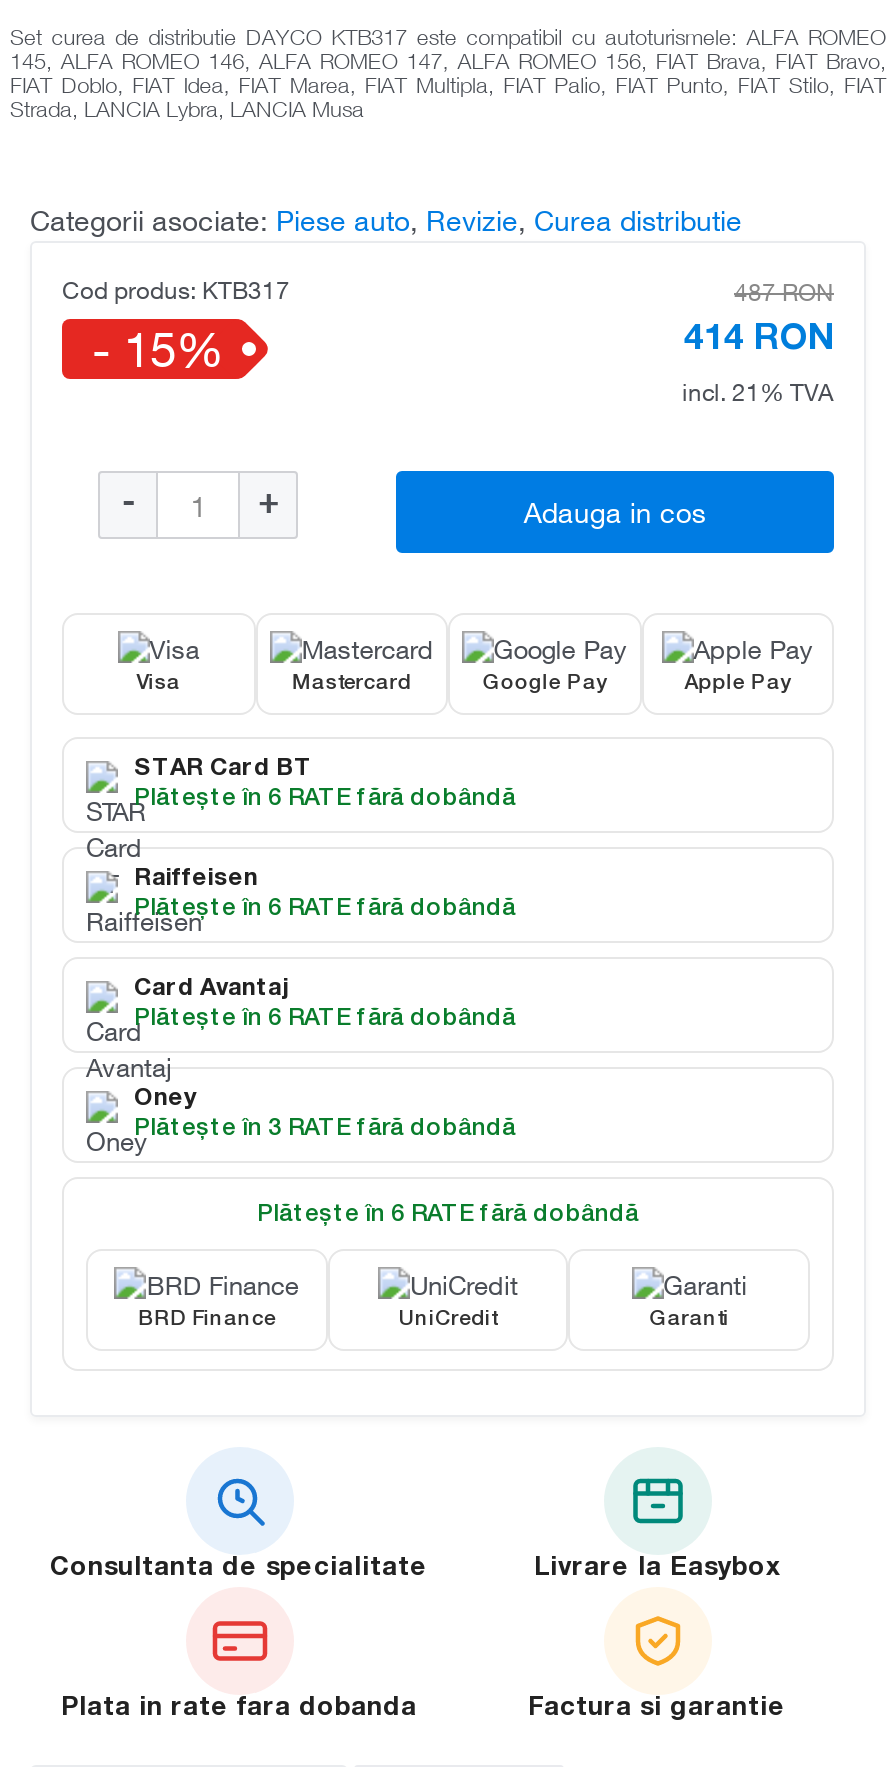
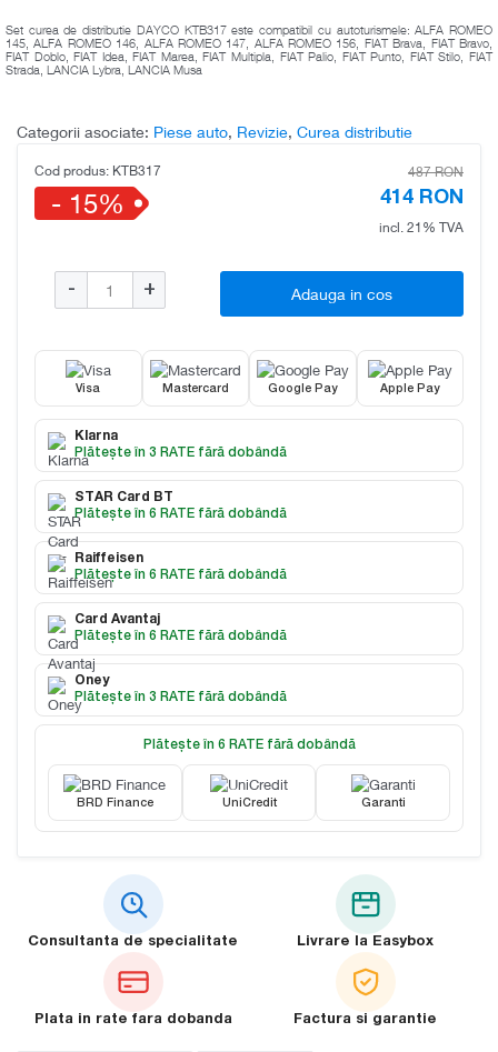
+ Klarna
+ Plătește în 3 RATE fără dobândă
